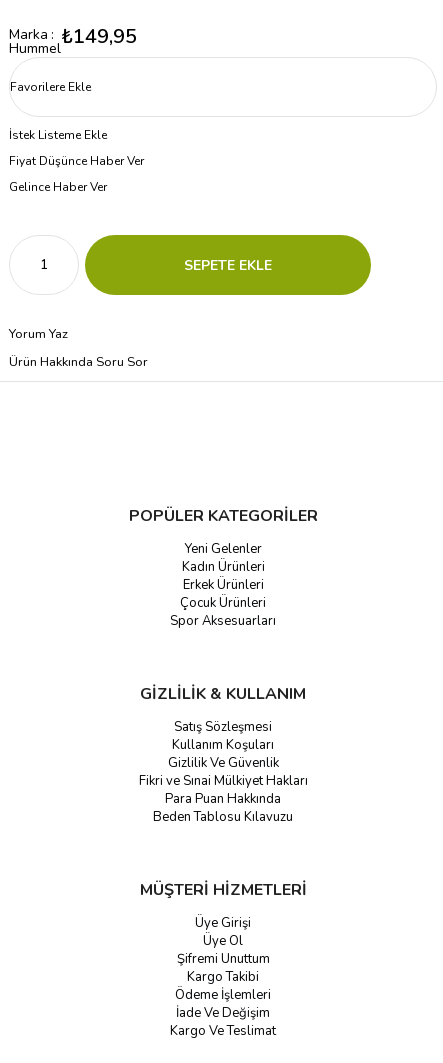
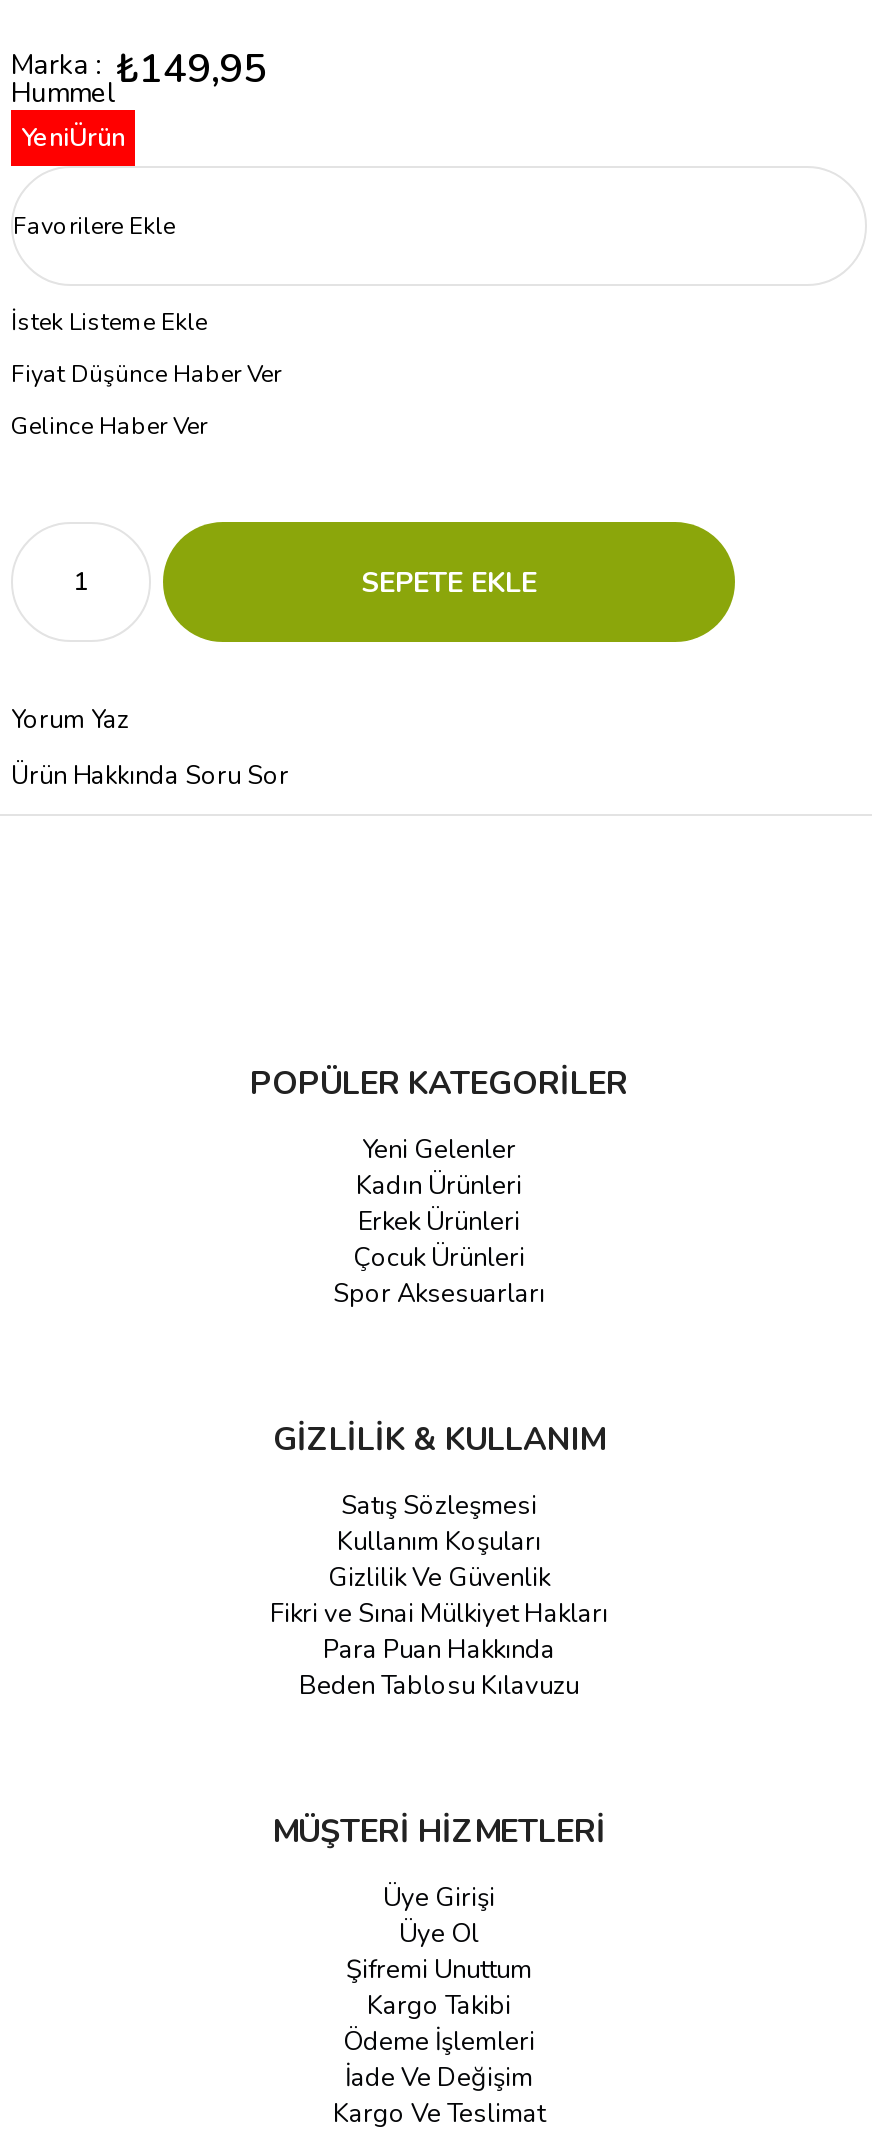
+ YeniÜrün
